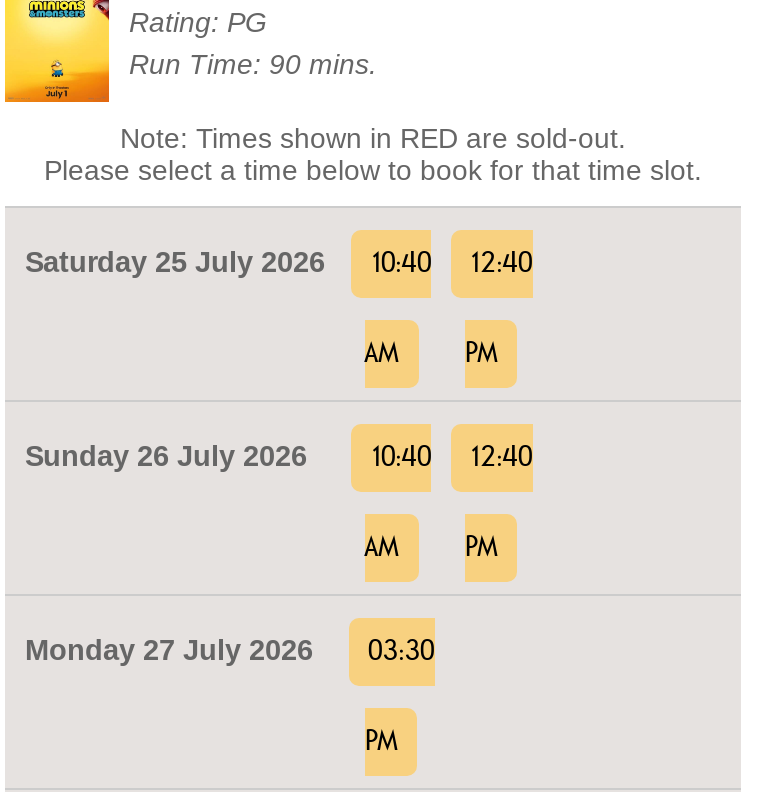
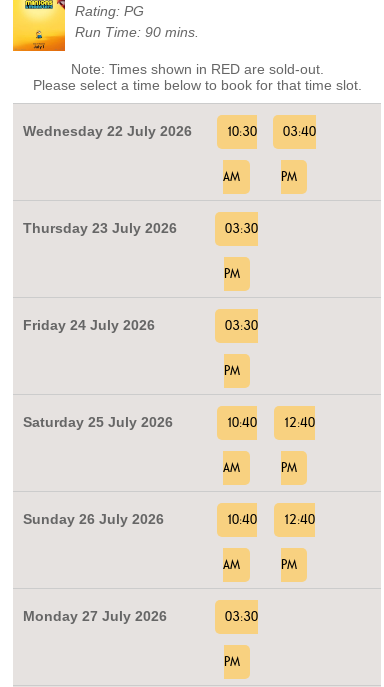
+ Wednesday 22 July 2026
+ 10:30
+ AM

+ 03:40
+ PM
+ Thursday 23 July 2026
+ 03:30
+ PM
+ Friday 24 July 2026
+ 03:30
+ PM
